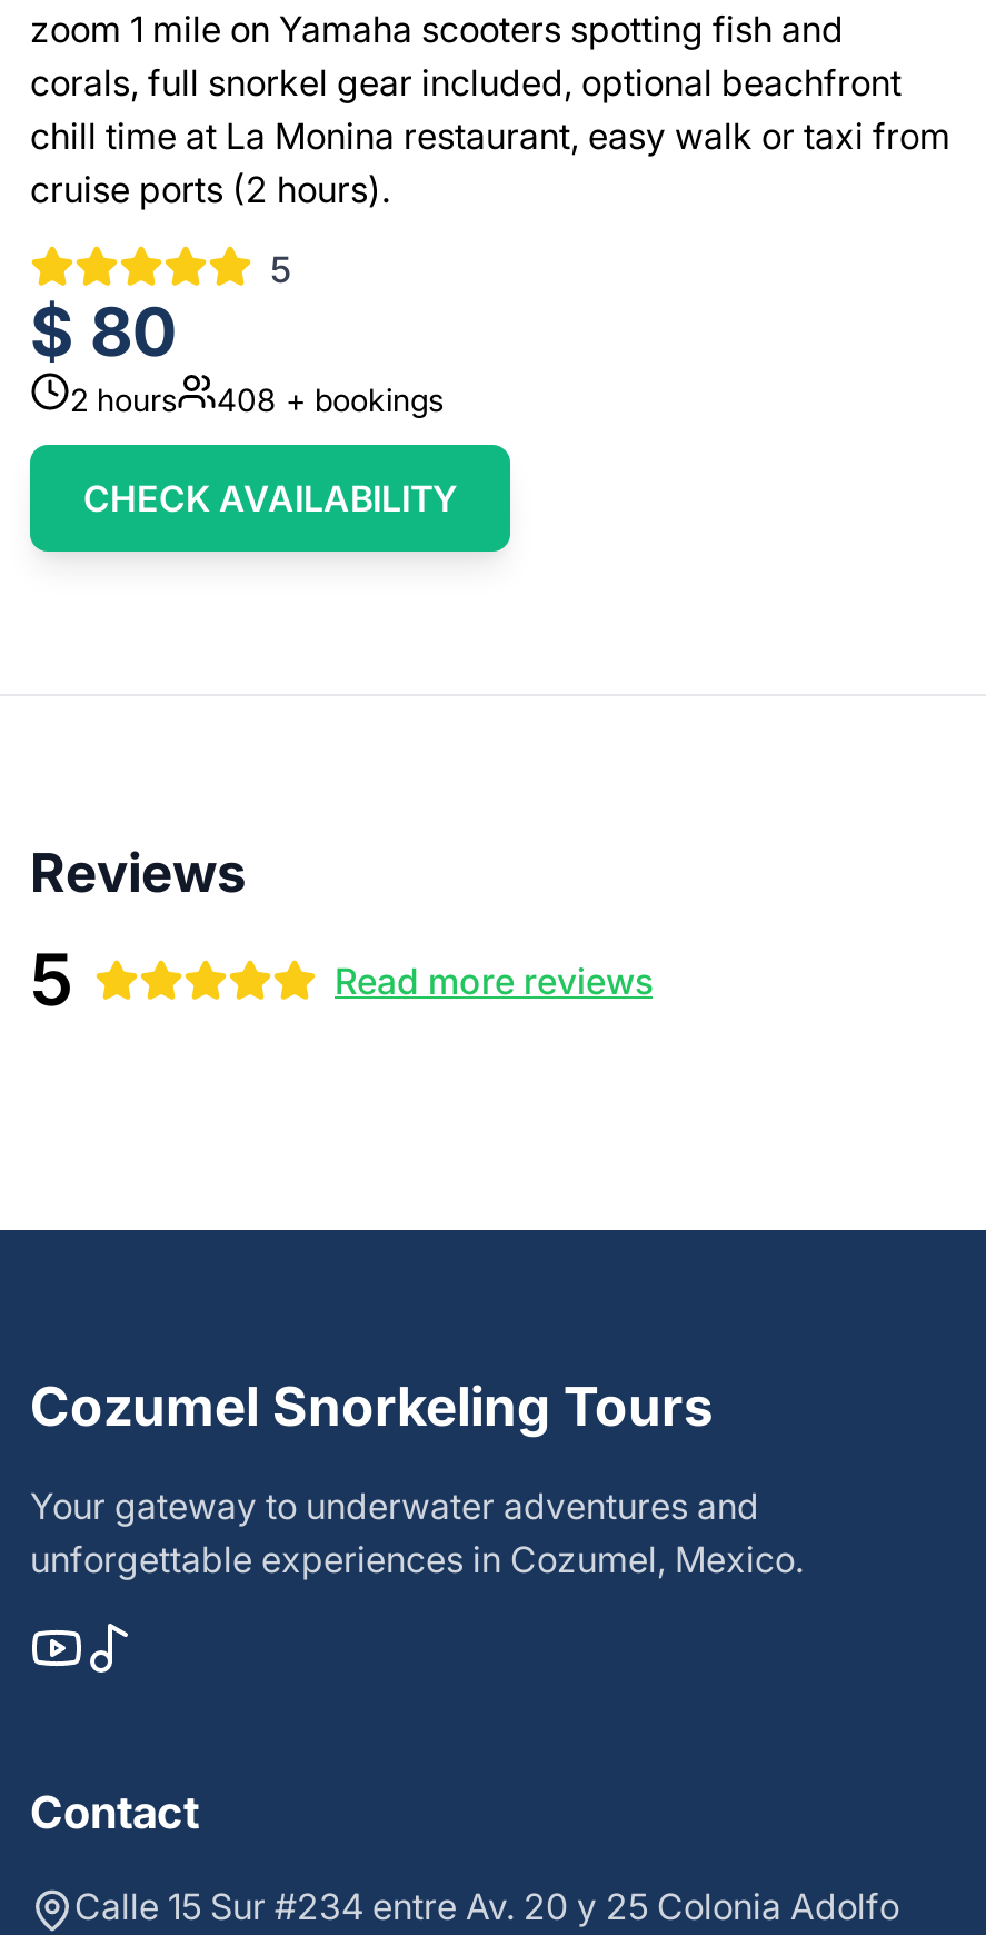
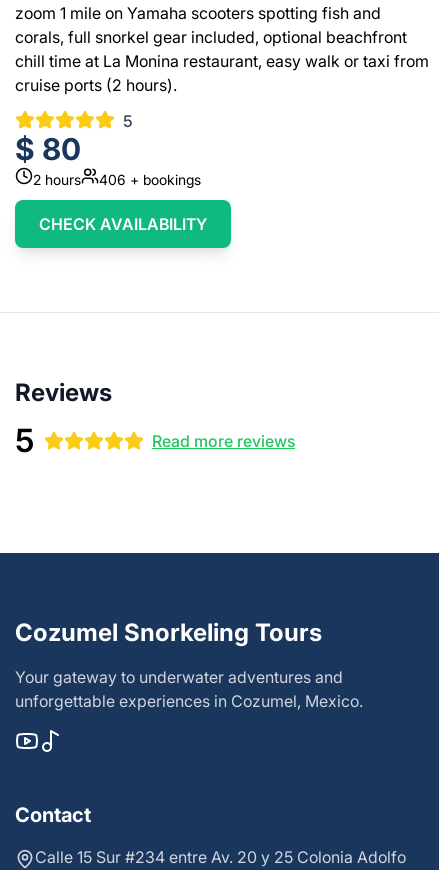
- 2 hours 408 + bookings
+ 2 hours 406 + bookings
